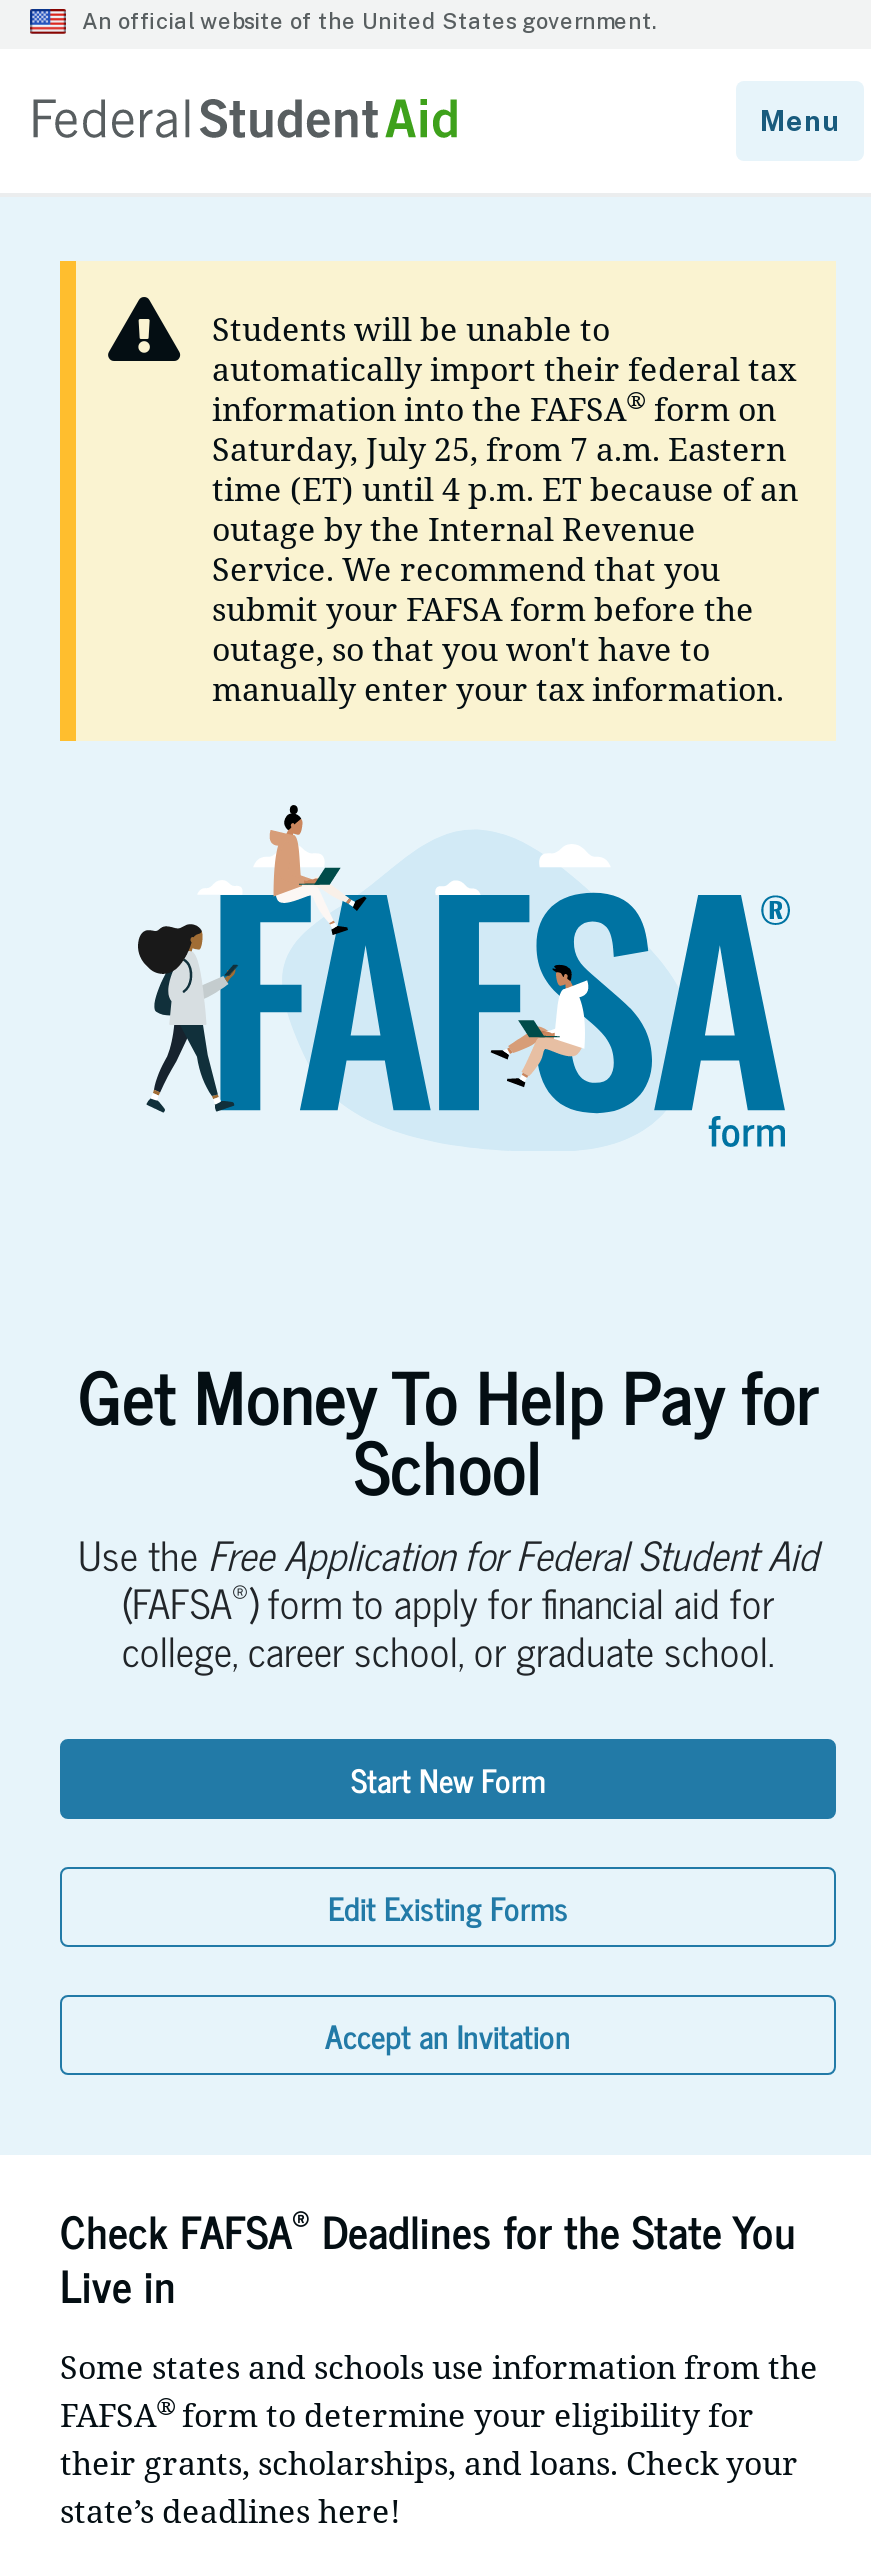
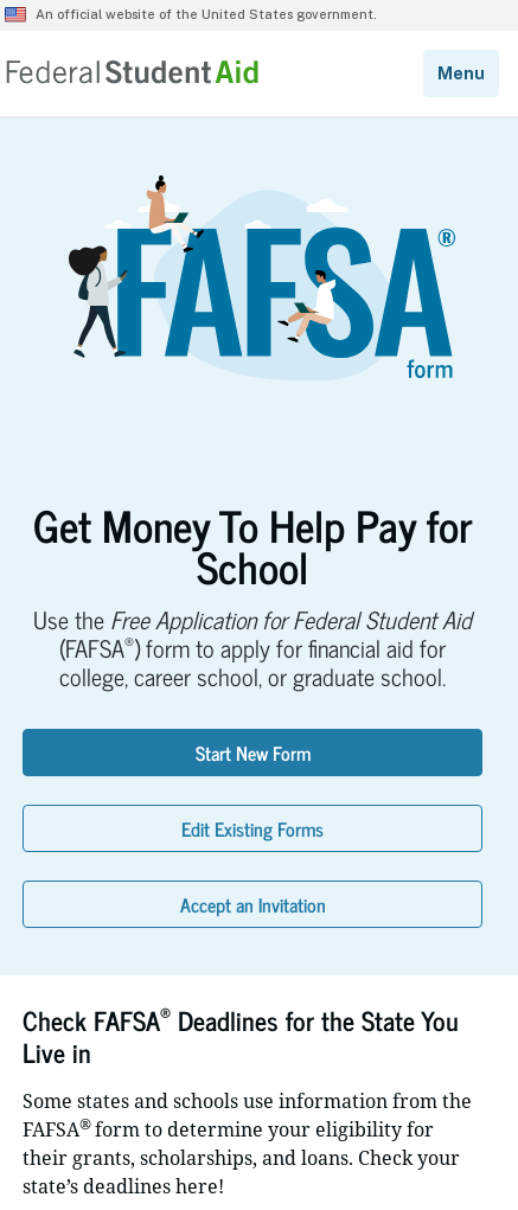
- [image]
- Students will be unable to
- automatically import their federal tax
- information into the FAFSA® form on
- Saturday, July 25, from 7 a.m. Eastern
- time (ET) until 4 p.m. ET because of an
- outage by the Internal Revenue
- Service. We recommend that you
- submit your FAFSA form before the
- outage, so that you won't have to
- manually enter your tax information.
